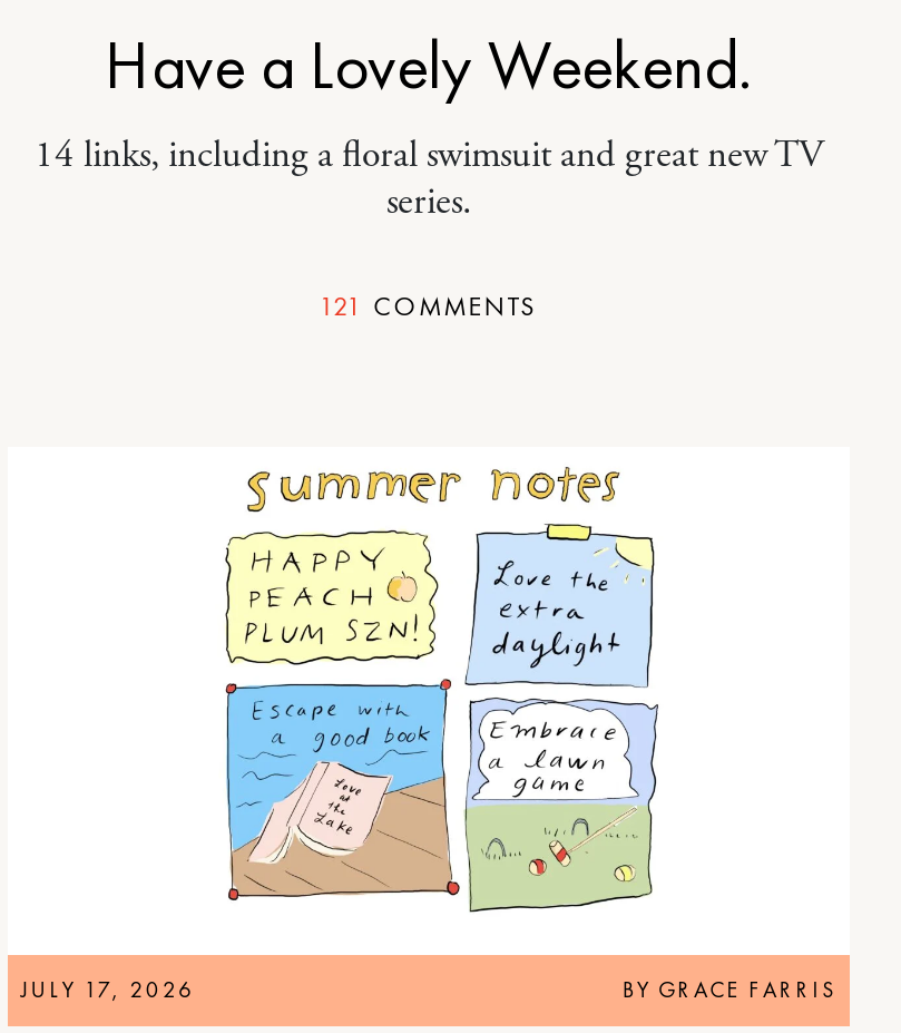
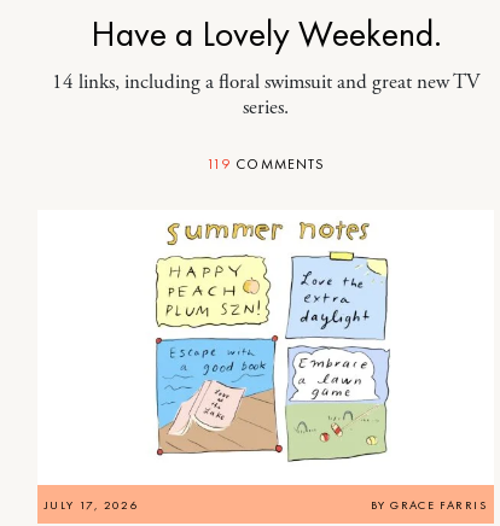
- 121 COMMENTS
+ 119 COMMENTS
